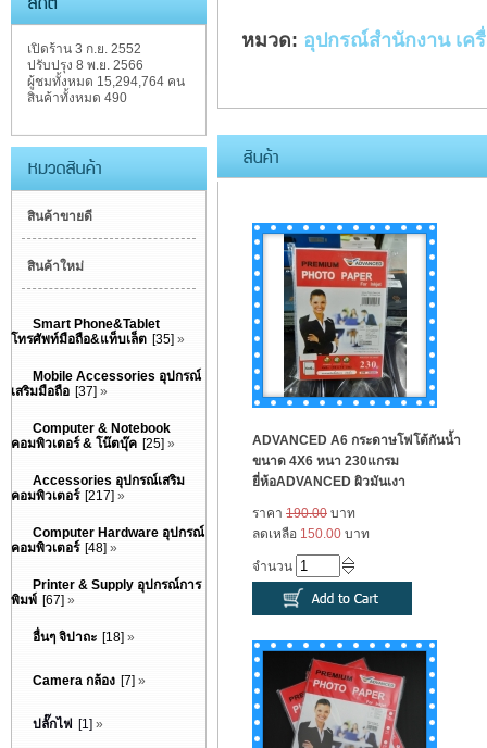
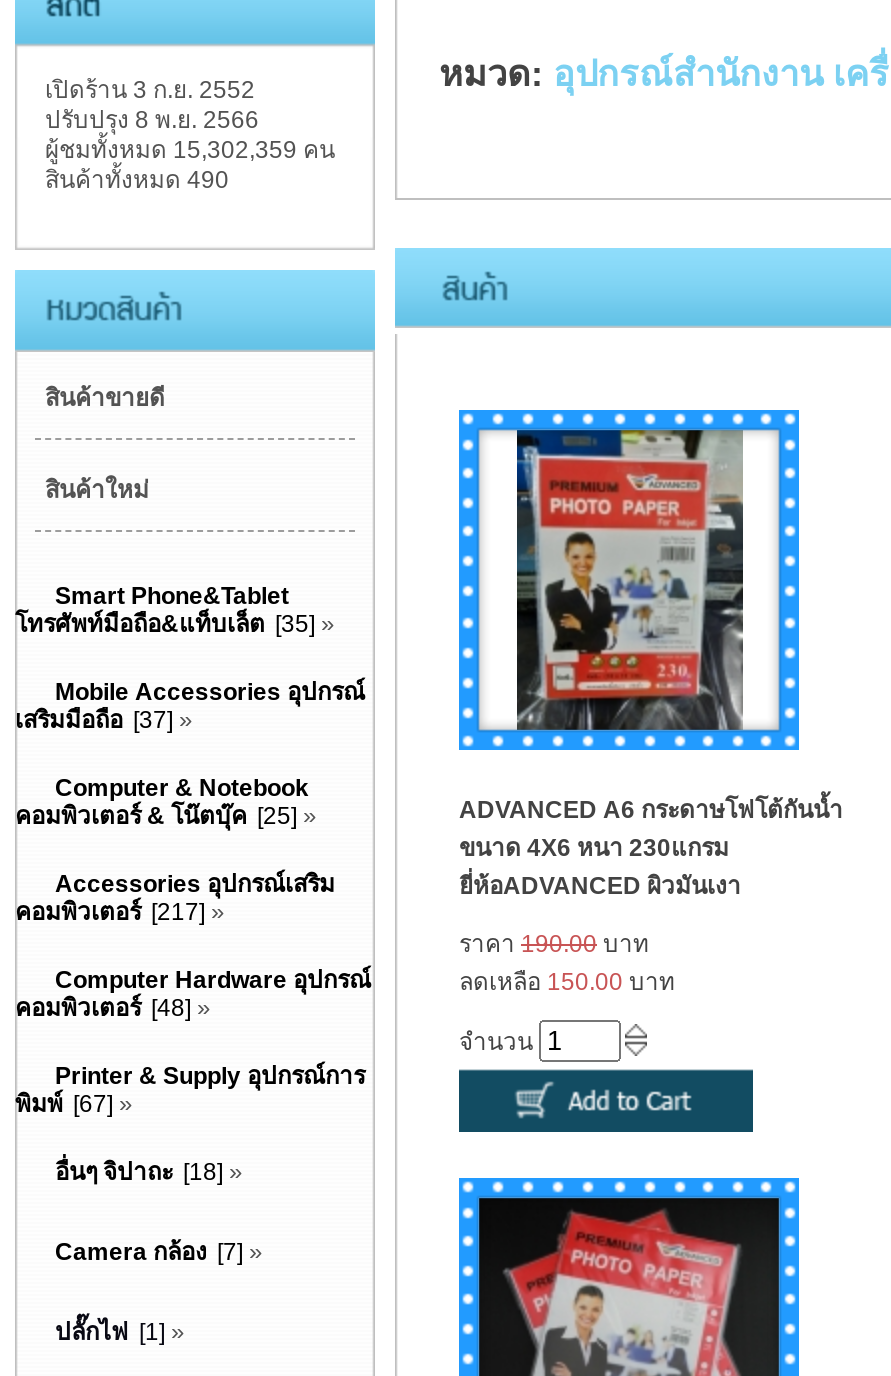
- ผู้ชมทั้งหมด 15,294,764 คน
+ ผู้ชมทั้งหมด 15,302,359 คน
